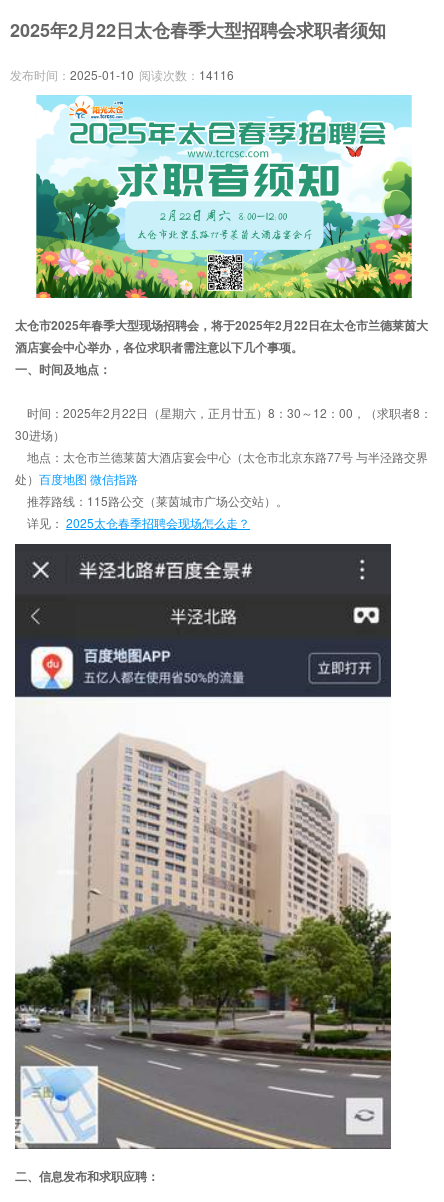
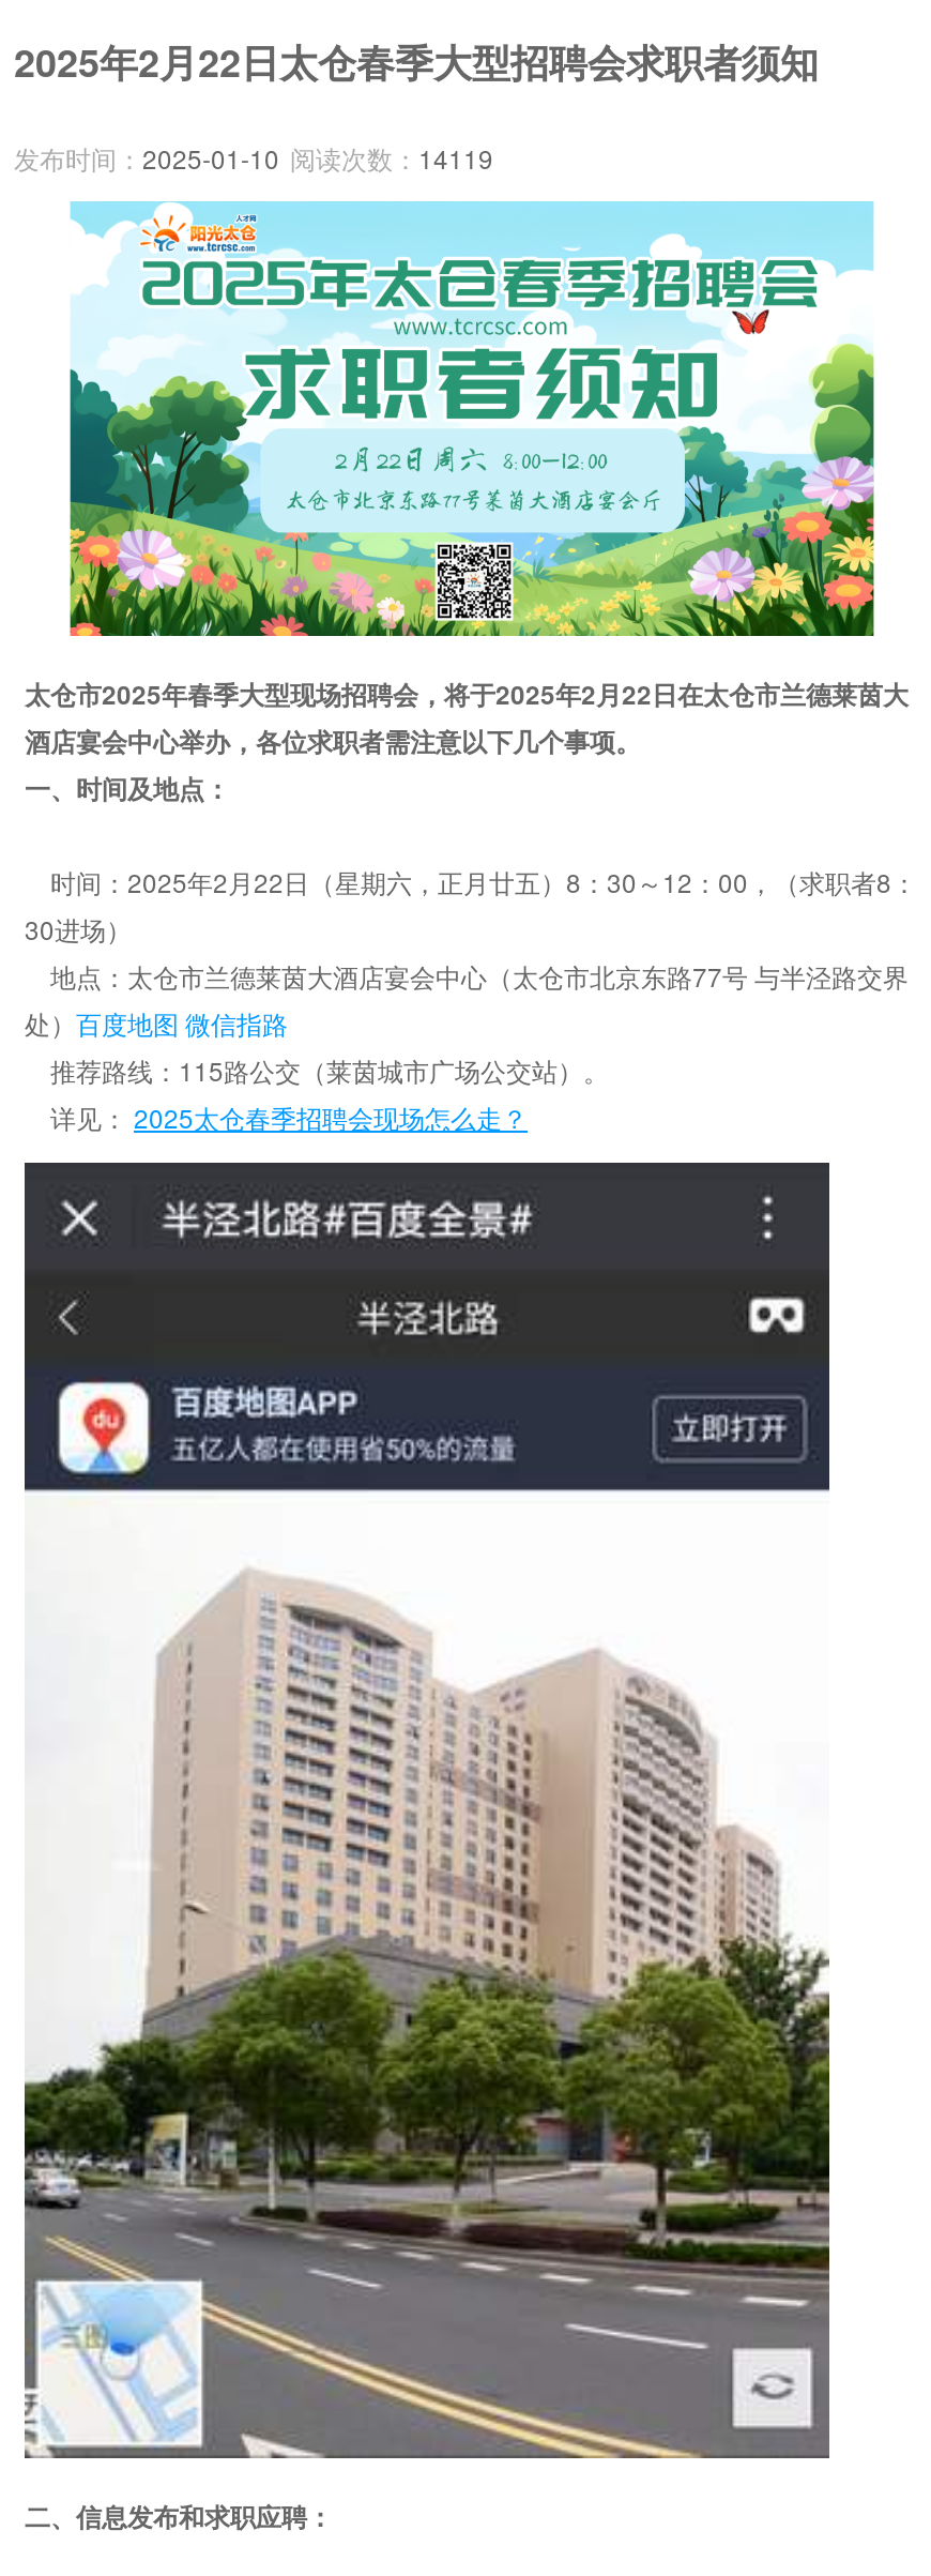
- 发布时间：2025-01-10 阅读次数：14116
+ 发布时间：2025-01-10 阅读次数：14119
